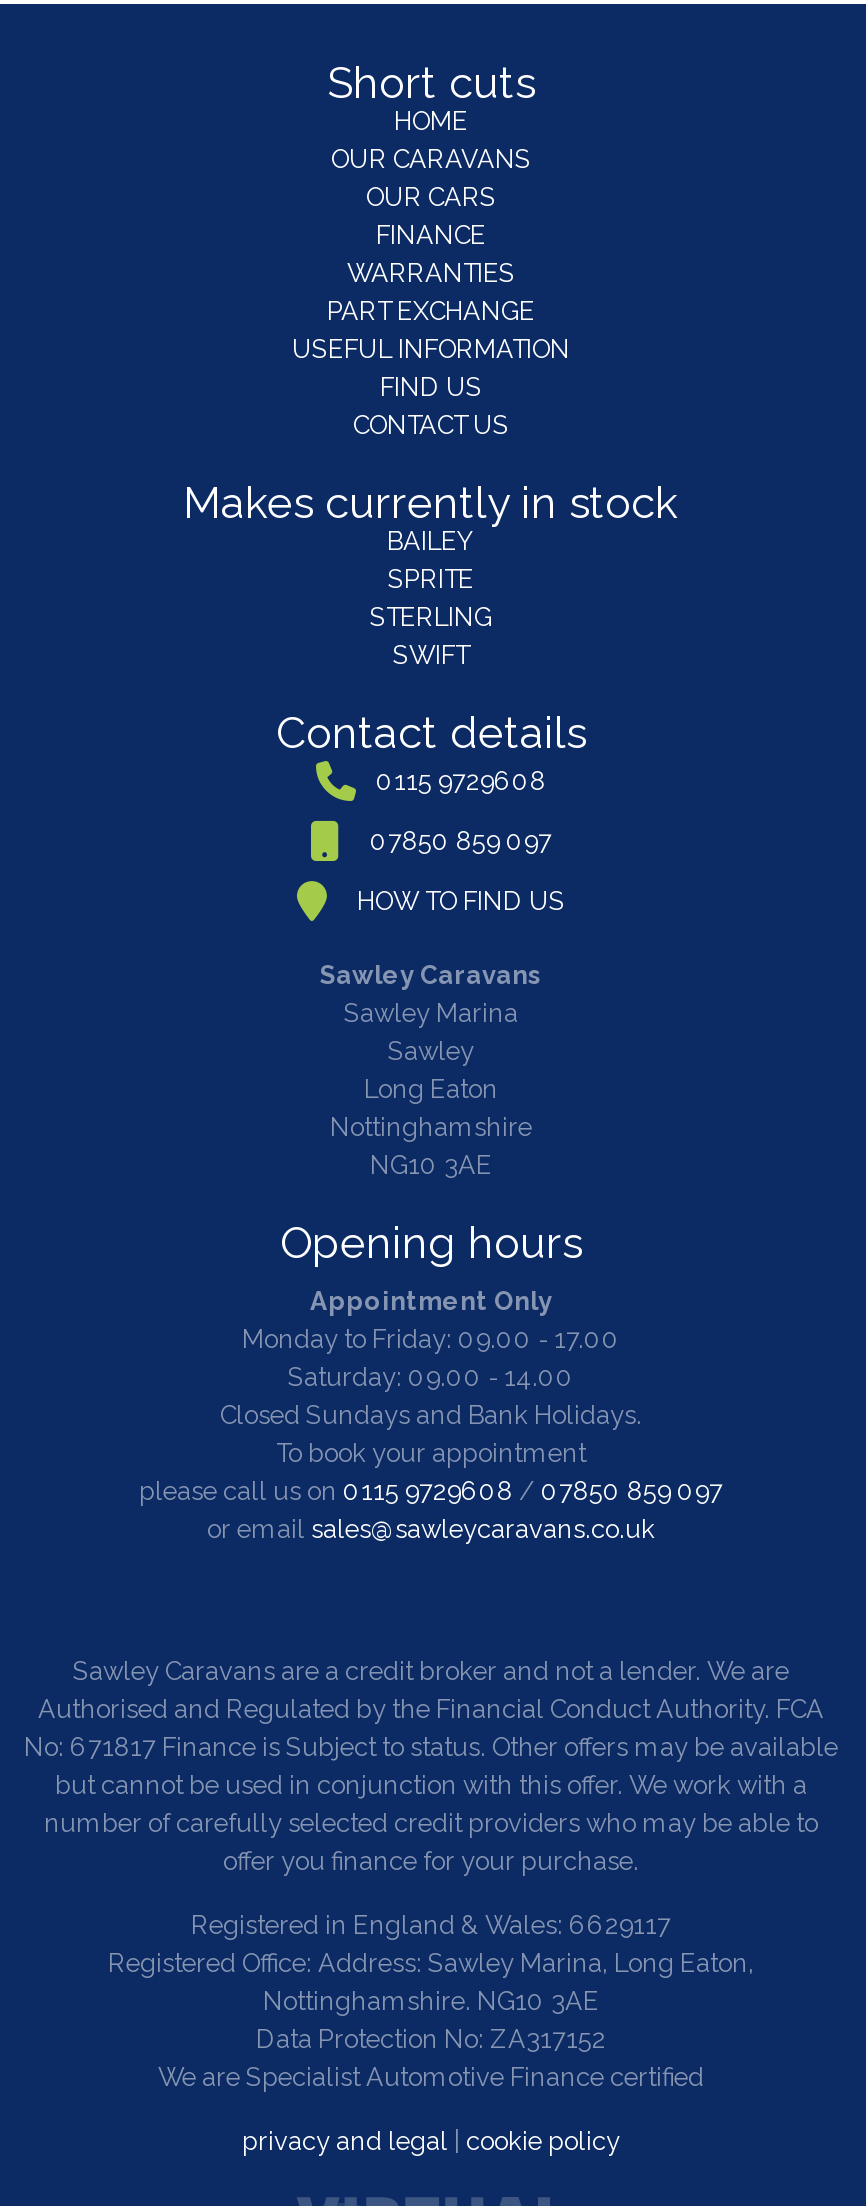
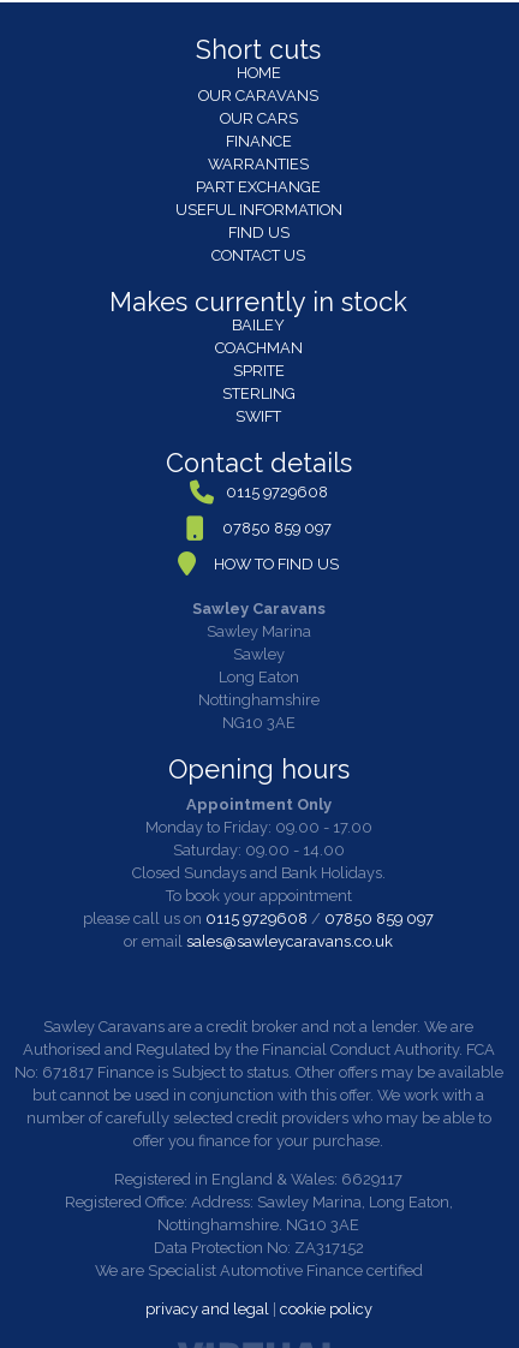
+ COACHMAN
